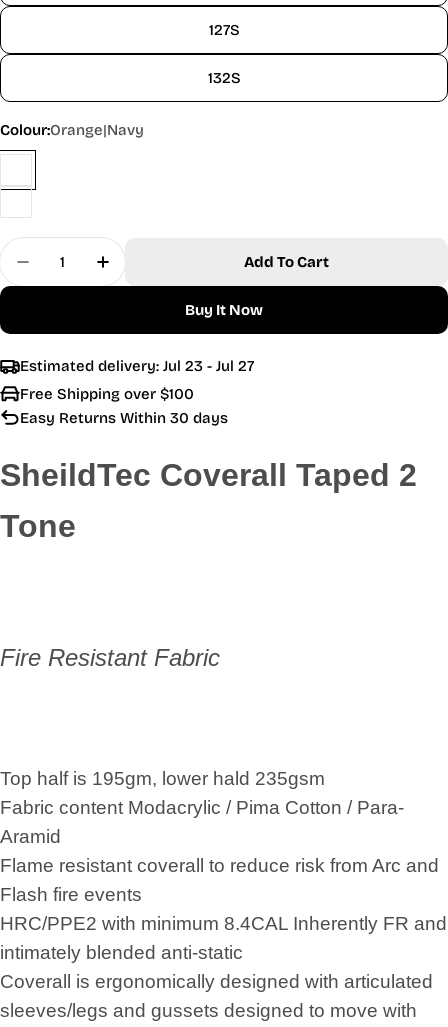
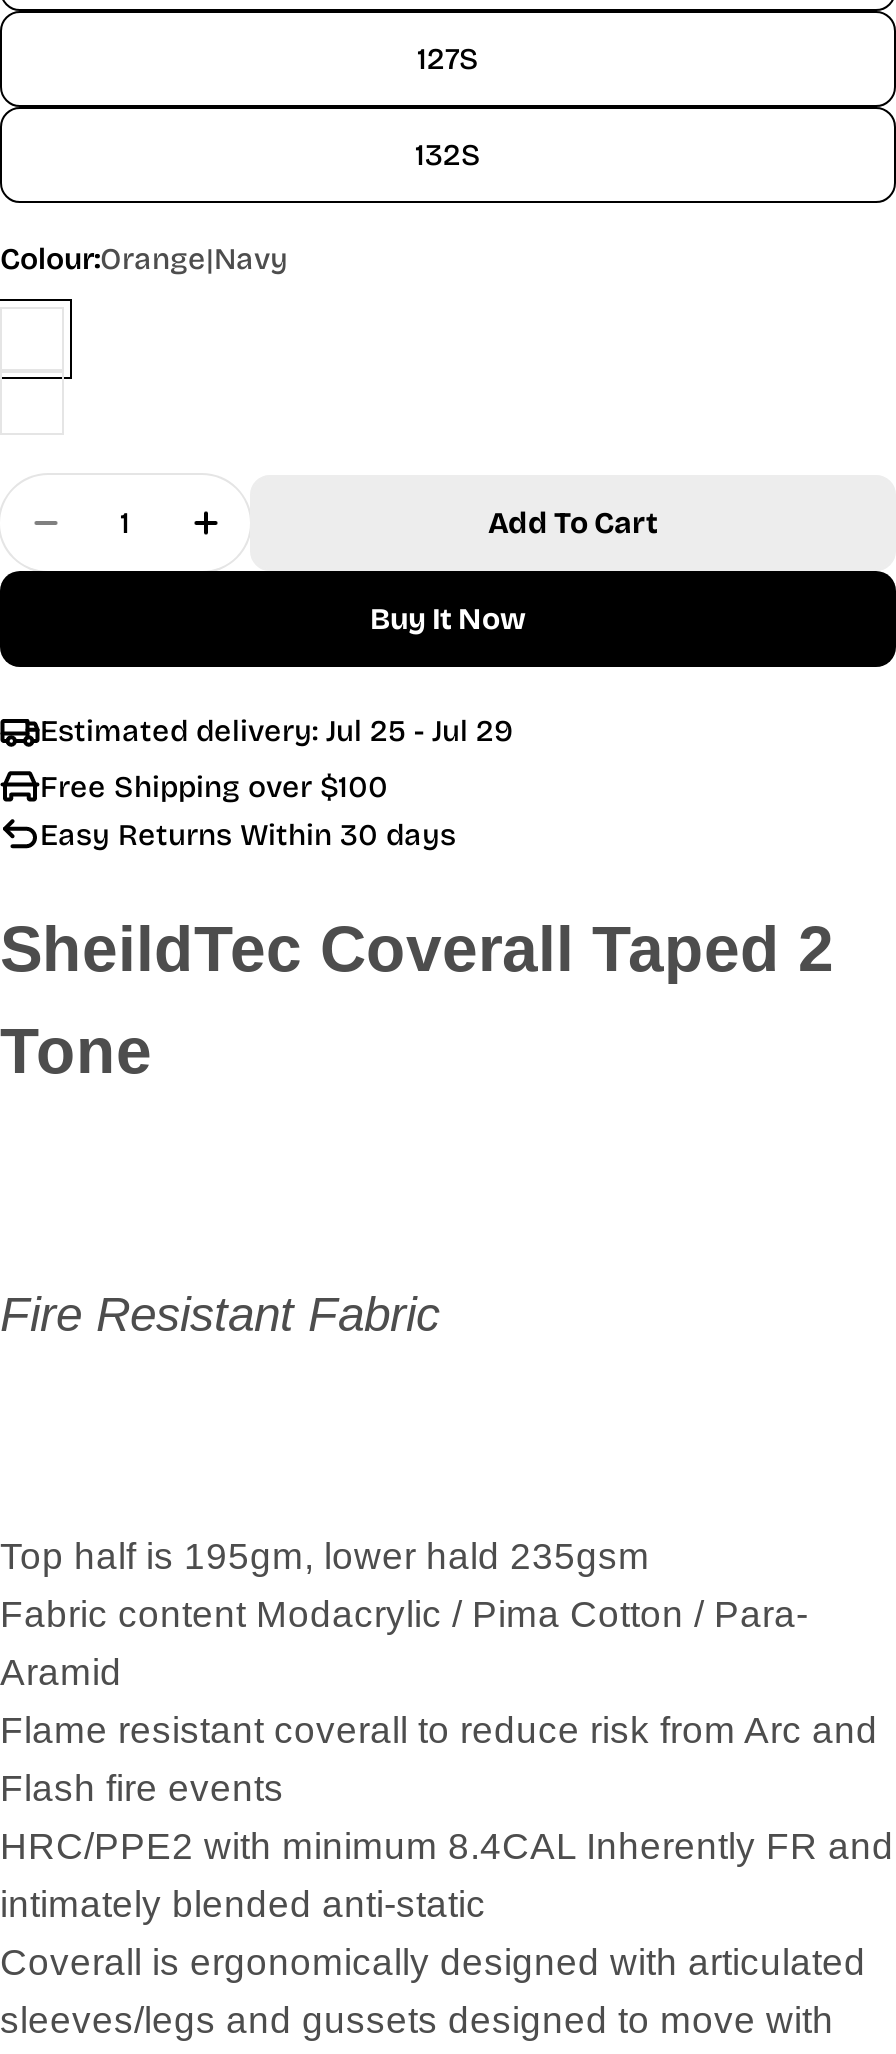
- Estimated delivery: Jul 23 - Jul 27
+ Estimated delivery: Jul 25 - Jul 29
